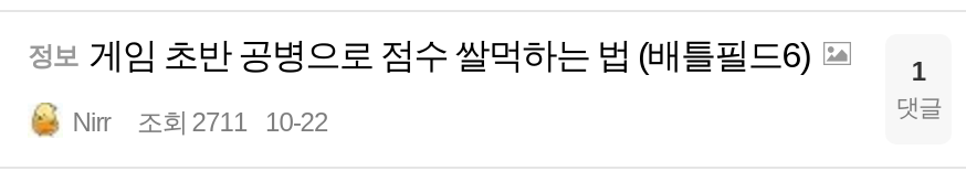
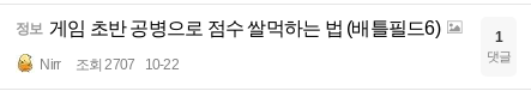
- Nirr 조회 2711 10-22
+ Nirr 조회 2707 10-22
